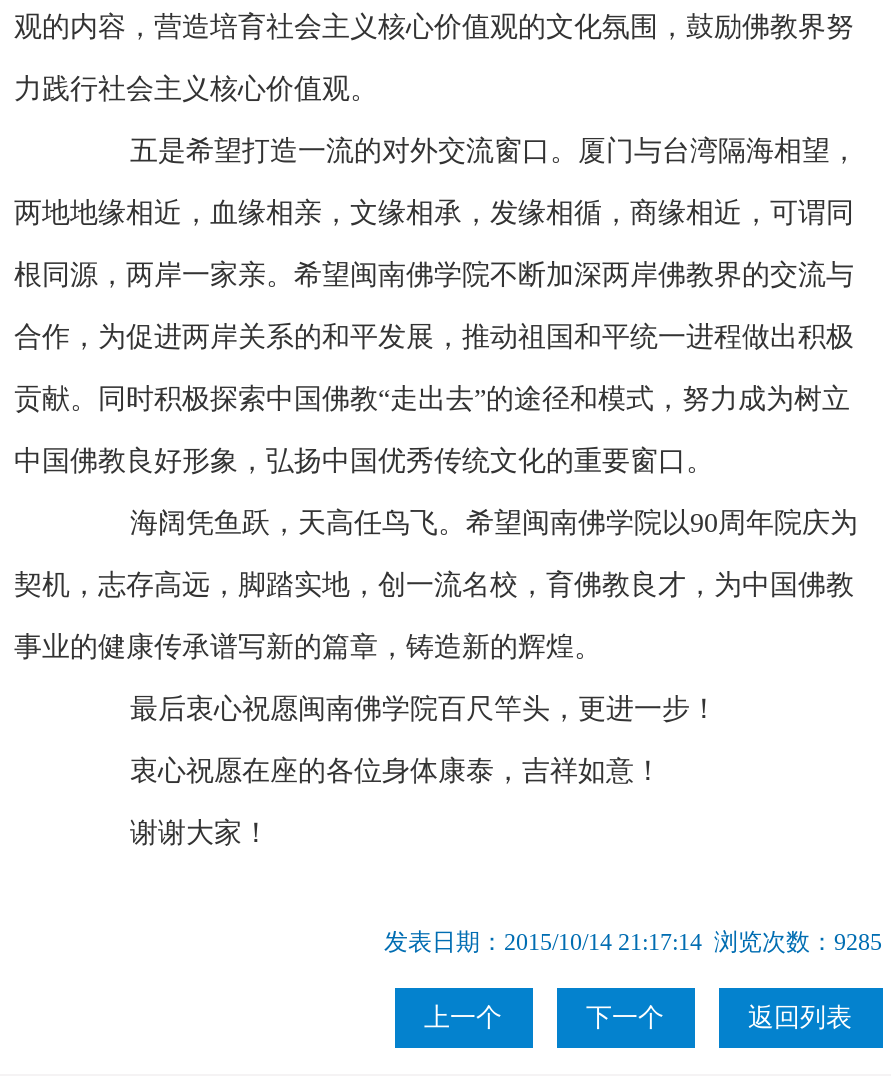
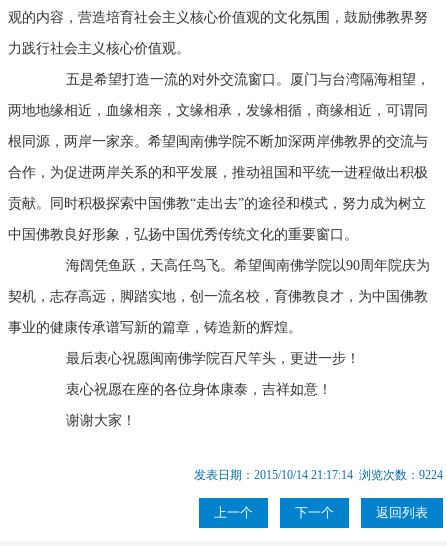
- 发表日期：2015/10/14 21:17:14 浏览次数：9285
+ 发表日期：2015/10/14 21:17:14 浏览次数：9224
